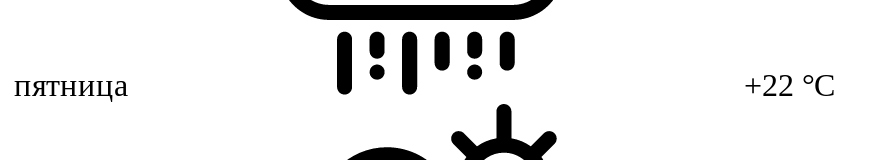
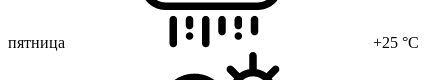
- +22 °C
+ +25 °C
